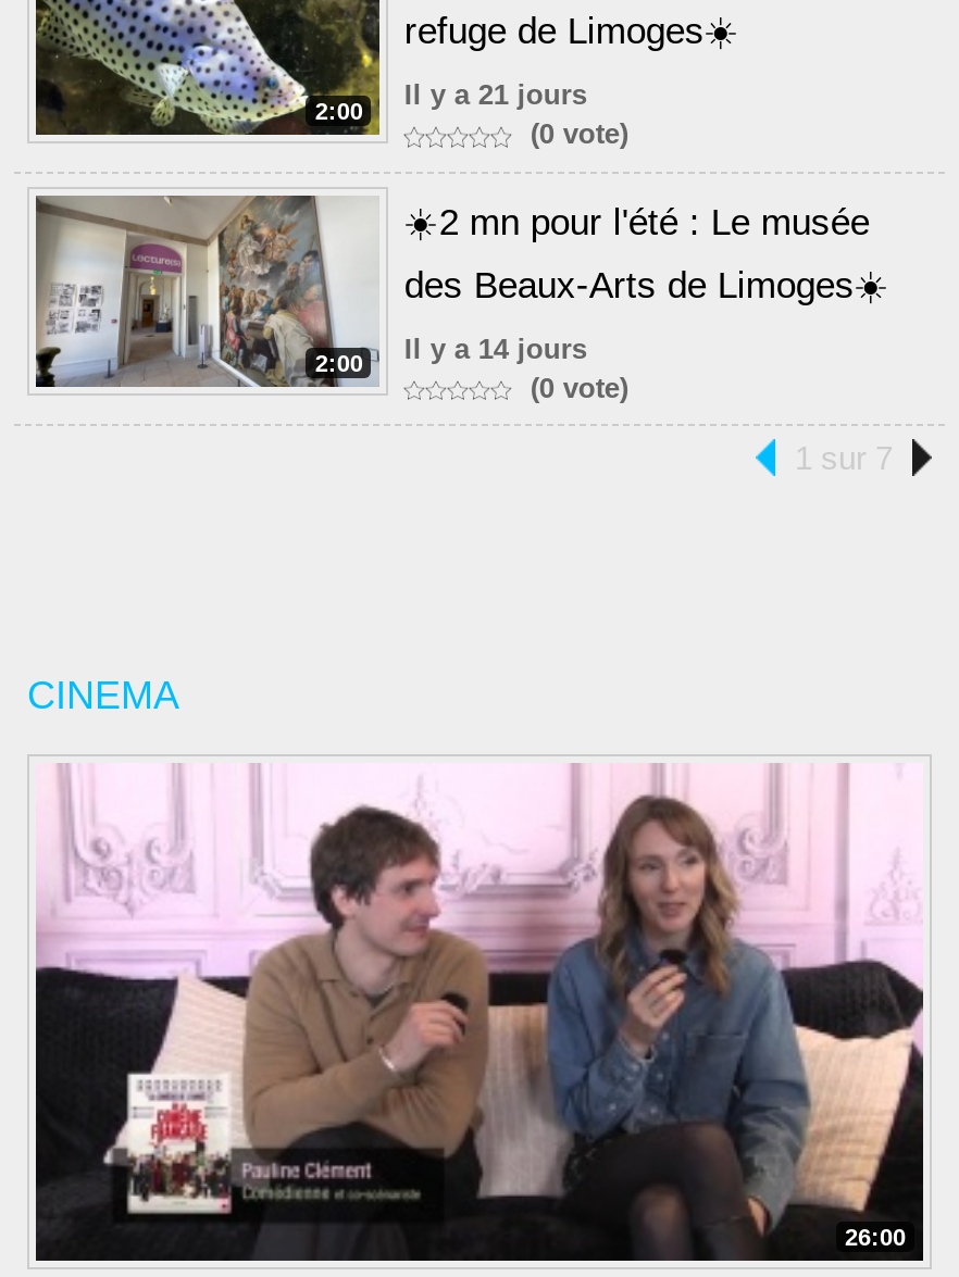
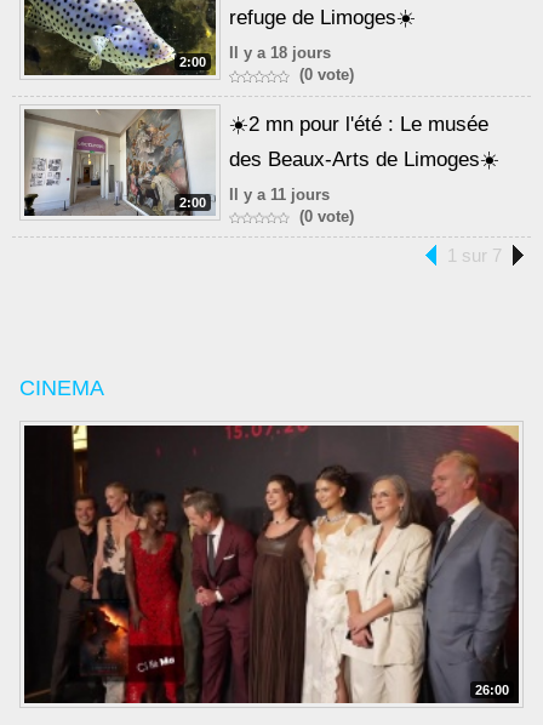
- 2:00 Il y a 21 jours
+ 2:00 Il y a 18 jours

- 2:00 Il y a 14 jours
+ 2:00 Il y a 11 jours

- [image]
+ [image]
